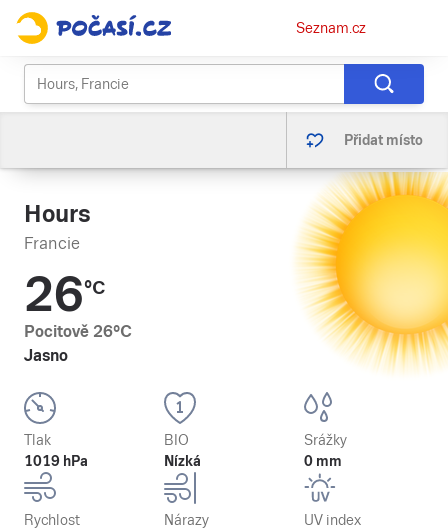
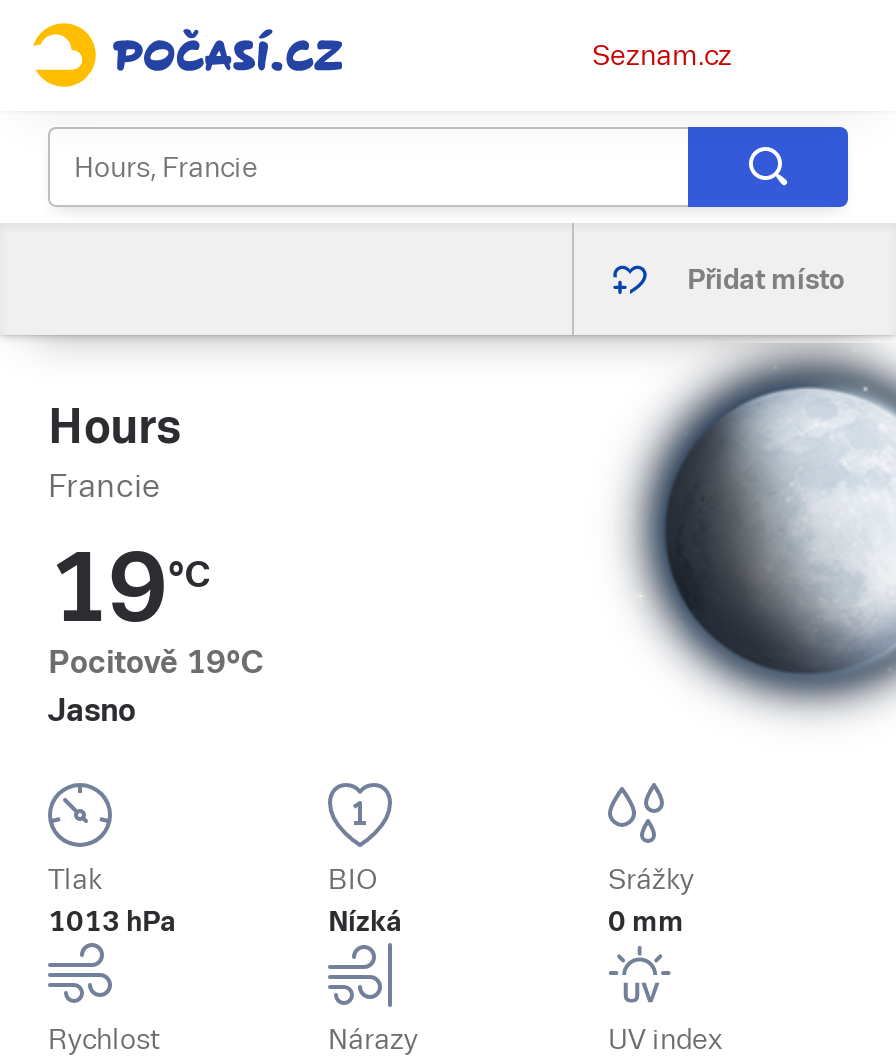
- [image]
+ [image]

- 26°C
+ 19°C

- Pocitově 26°C
+ Pocitově 19°C

- 1019 hPa
+ 1013 hPa
